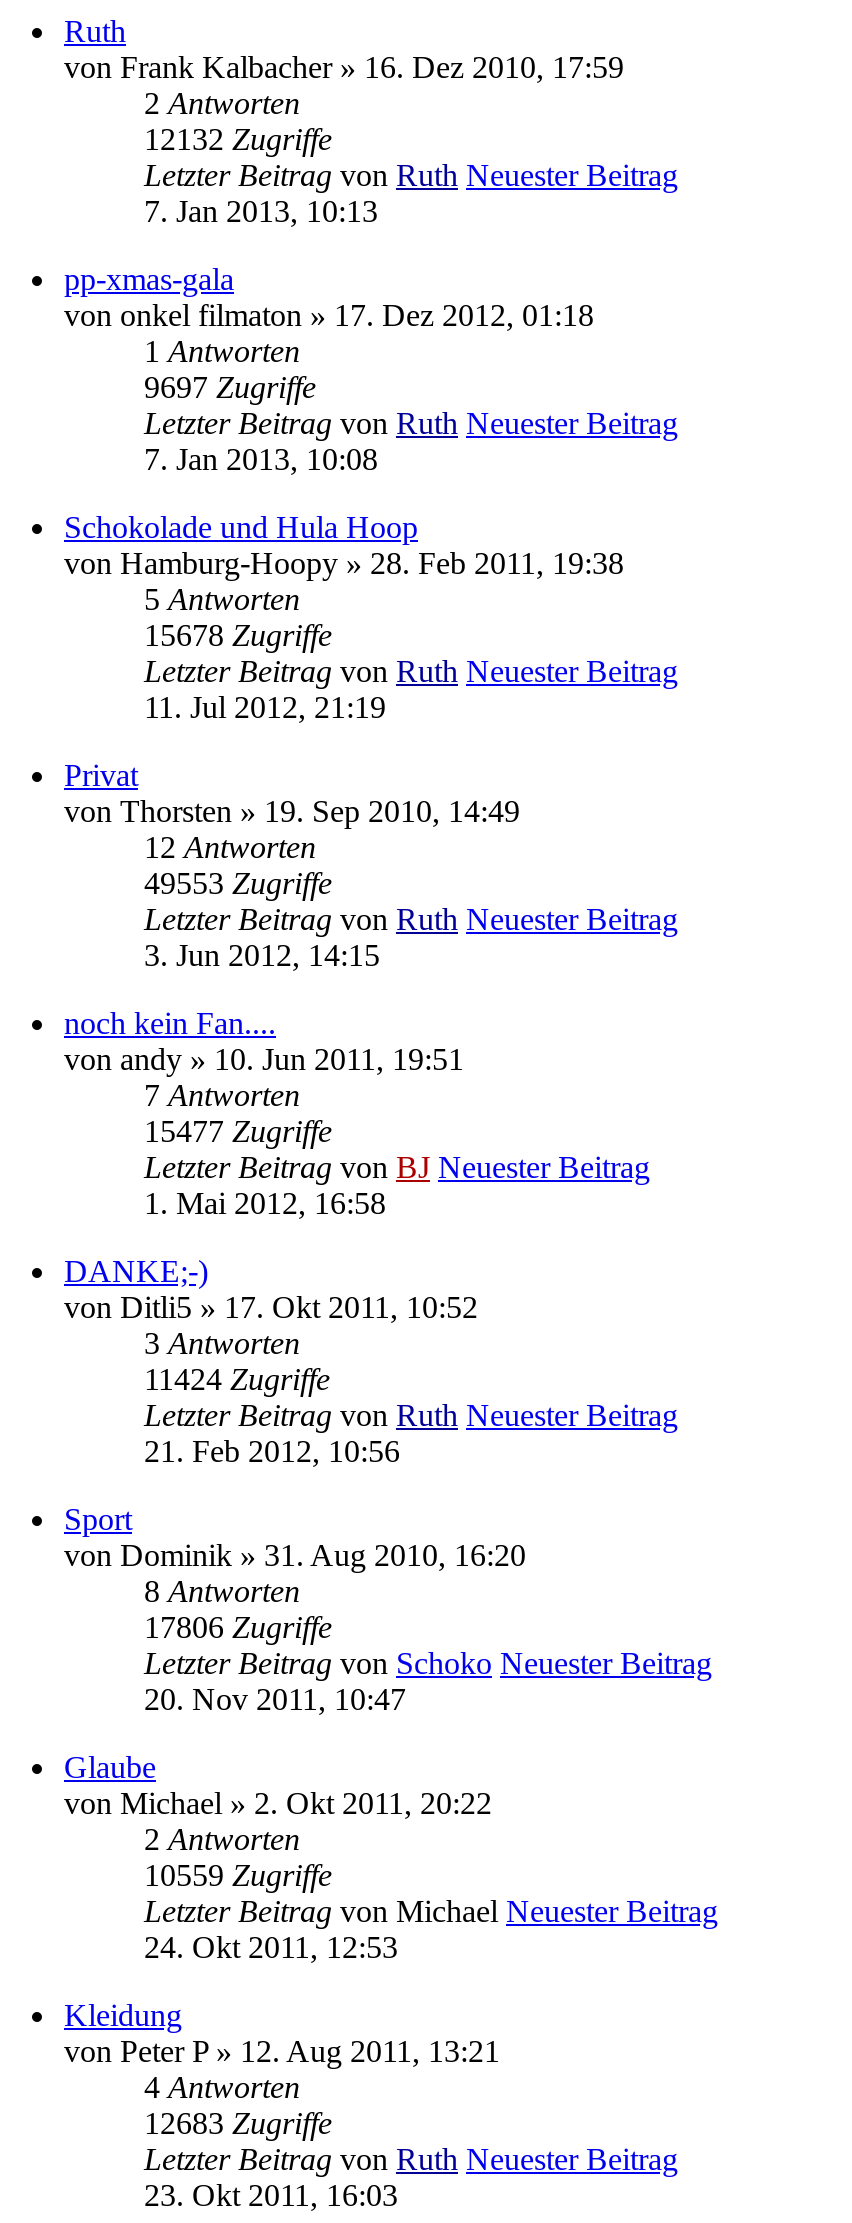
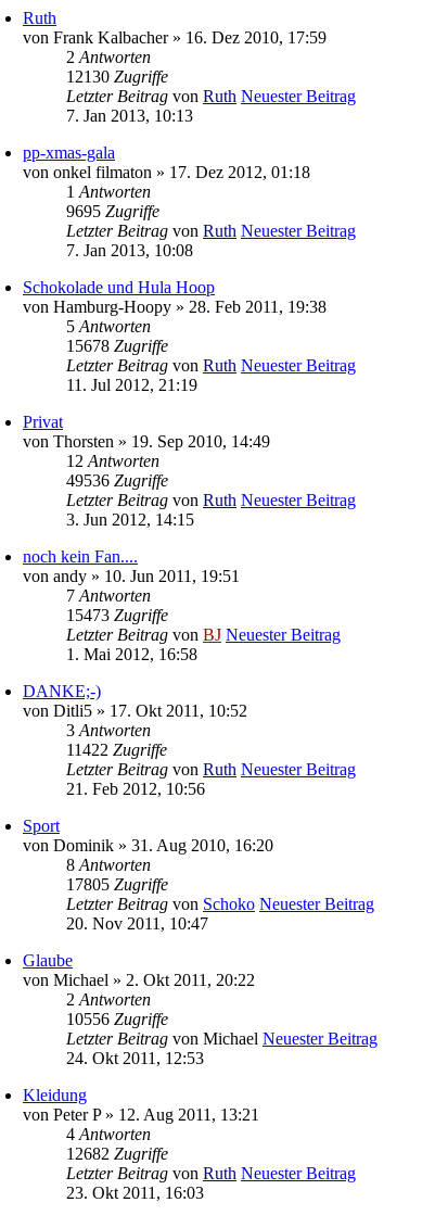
- 12132 Zugriffe
+ 12130 Zugriffe

- 9697 Zugriffe
+ 9695 Zugriffe

- 49553 Zugriffe
+ 49536 Zugriffe

- 15477 Zugriffe
+ 15473 Zugriffe

- 11424 Zugriffe
+ 11422 Zugriffe

- 17806 Zugriffe
+ 17805 Zugriffe

- 10559 Zugriffe
+ 10556 Zugriffe

- 12683 Zugriffe
+ 12682 Zugriffe
